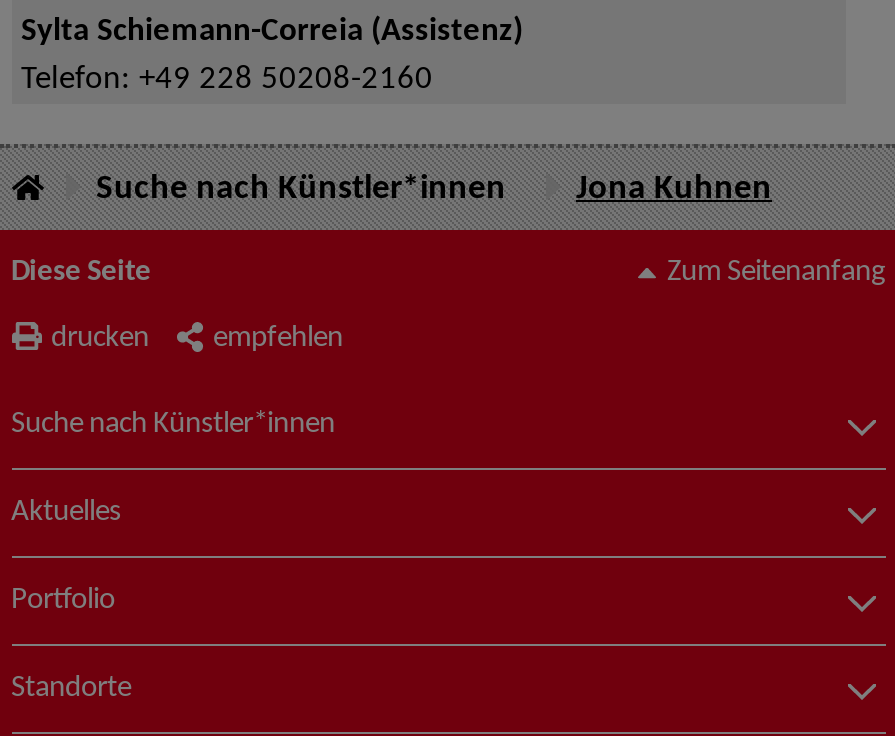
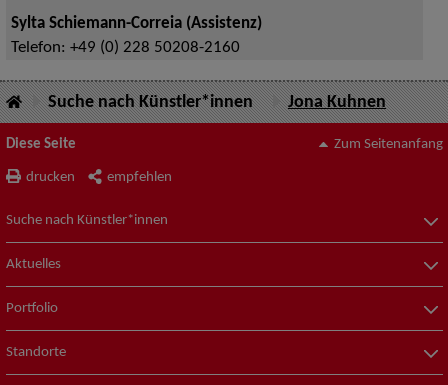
- Telefon: +49 228 50208-2160
+ Telefon: +49 (0) 228 50208-2160
